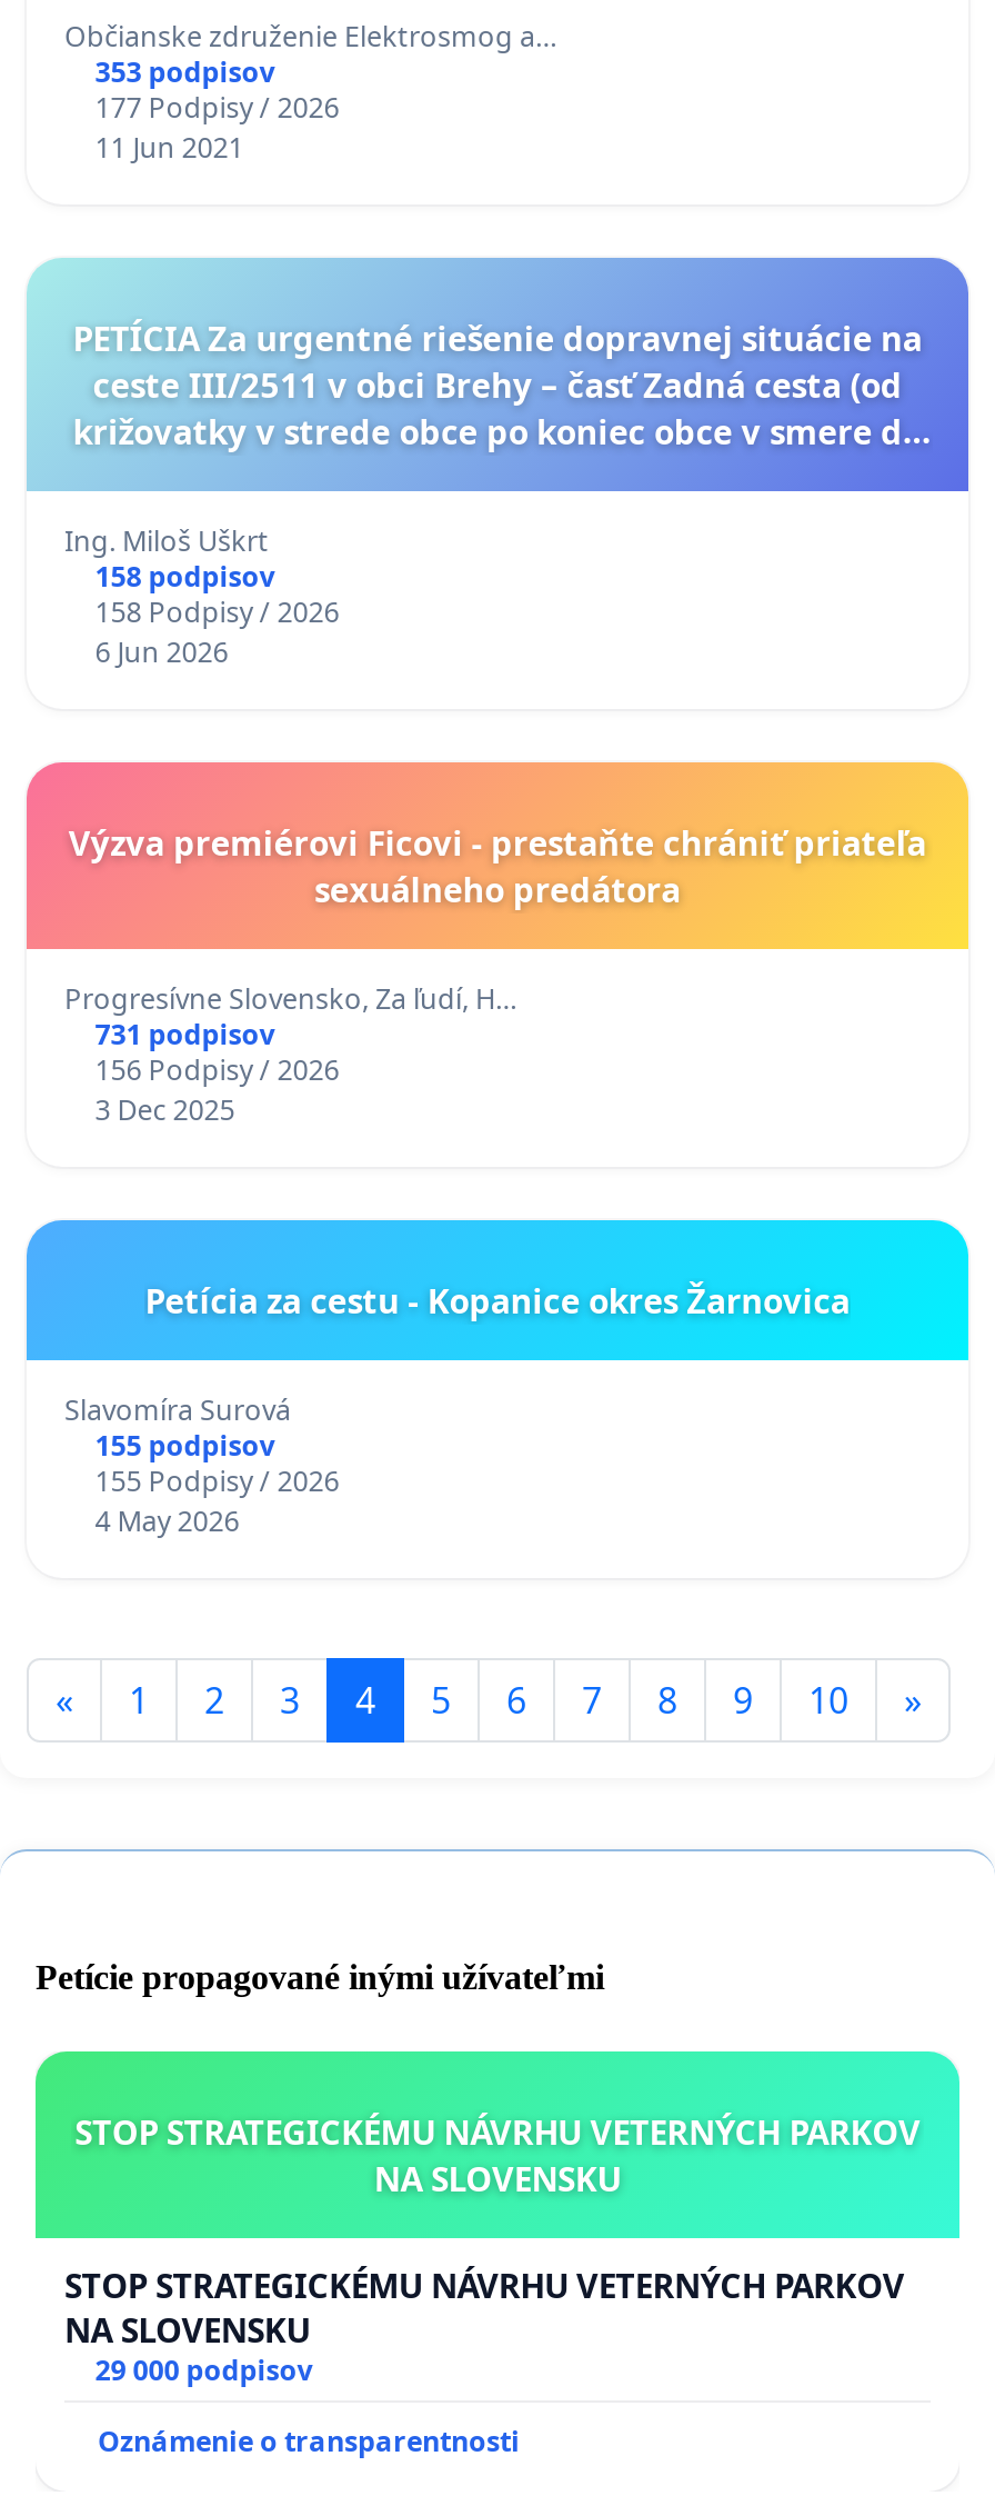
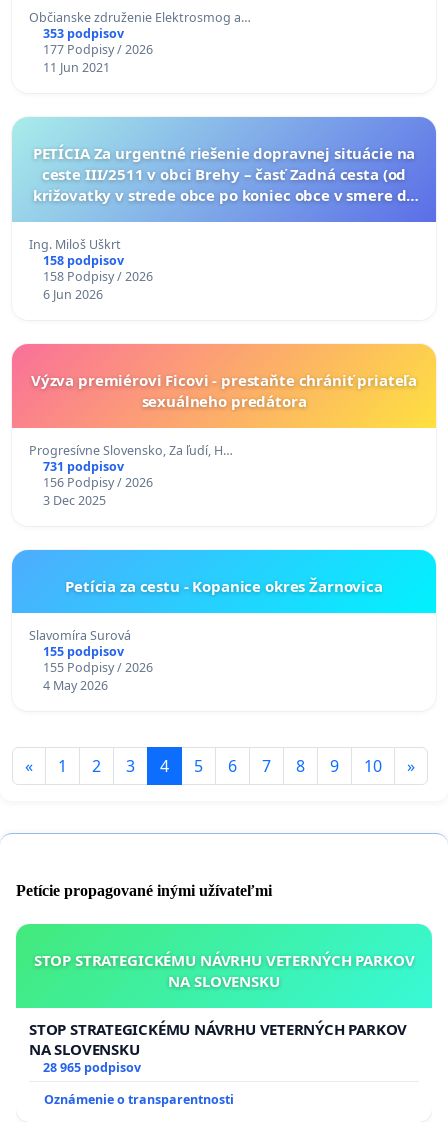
- 29 000 podpisov
+ 28 965 podpisov
